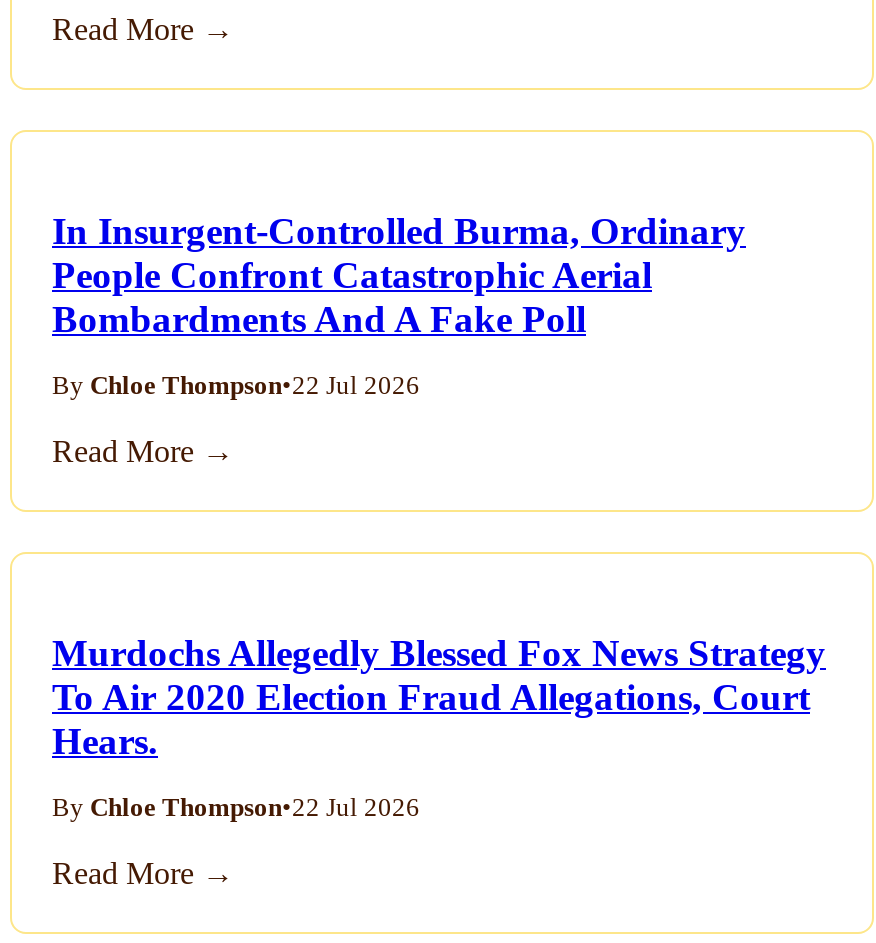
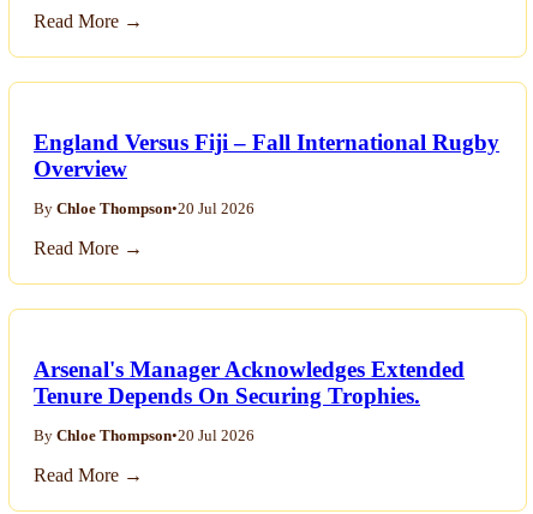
- In Insurgent-Controlled Burma, Ordinary
- People Confront Catastrophic Aerial
- Bombardments And A Fake Poll
+ England Versus Fiji – Fall International Rugby
+ Overview

- By Chloe Thompson•22 Jul 2026
+ By Chloe Thompson•20 Jul 2026

- Murdochs Allegedly Blessed Fox News Strategy
- To Air 2020 Election Fraud Allegations, Court
- Hears.
+ Arsenal's Manager Acknowledges Extended
+ Tenure Depends On Securing Trophies.

- By Chloe Thompson•22 Jul 2026
+ By Chloe Thompson•20 Jul 2026
